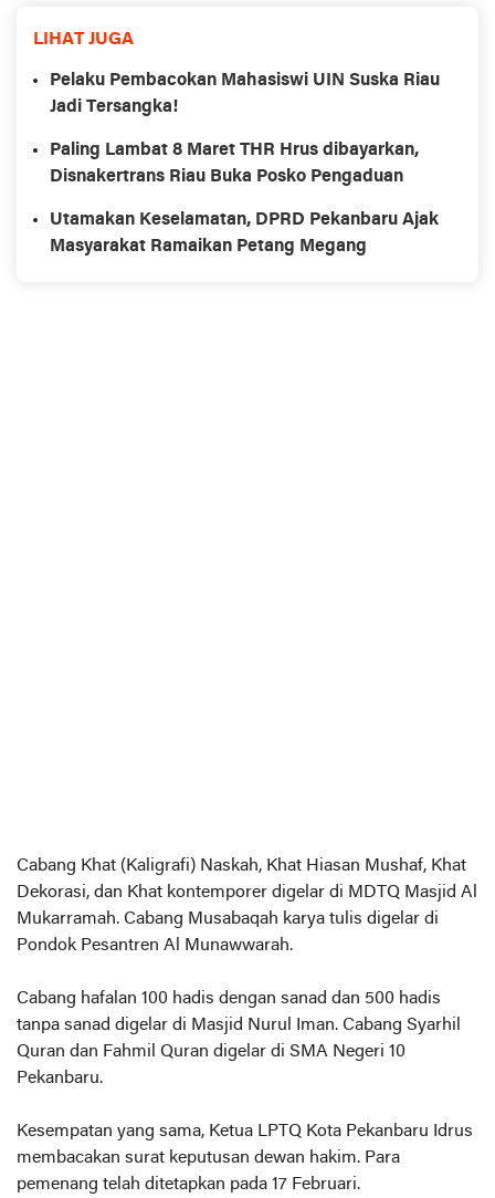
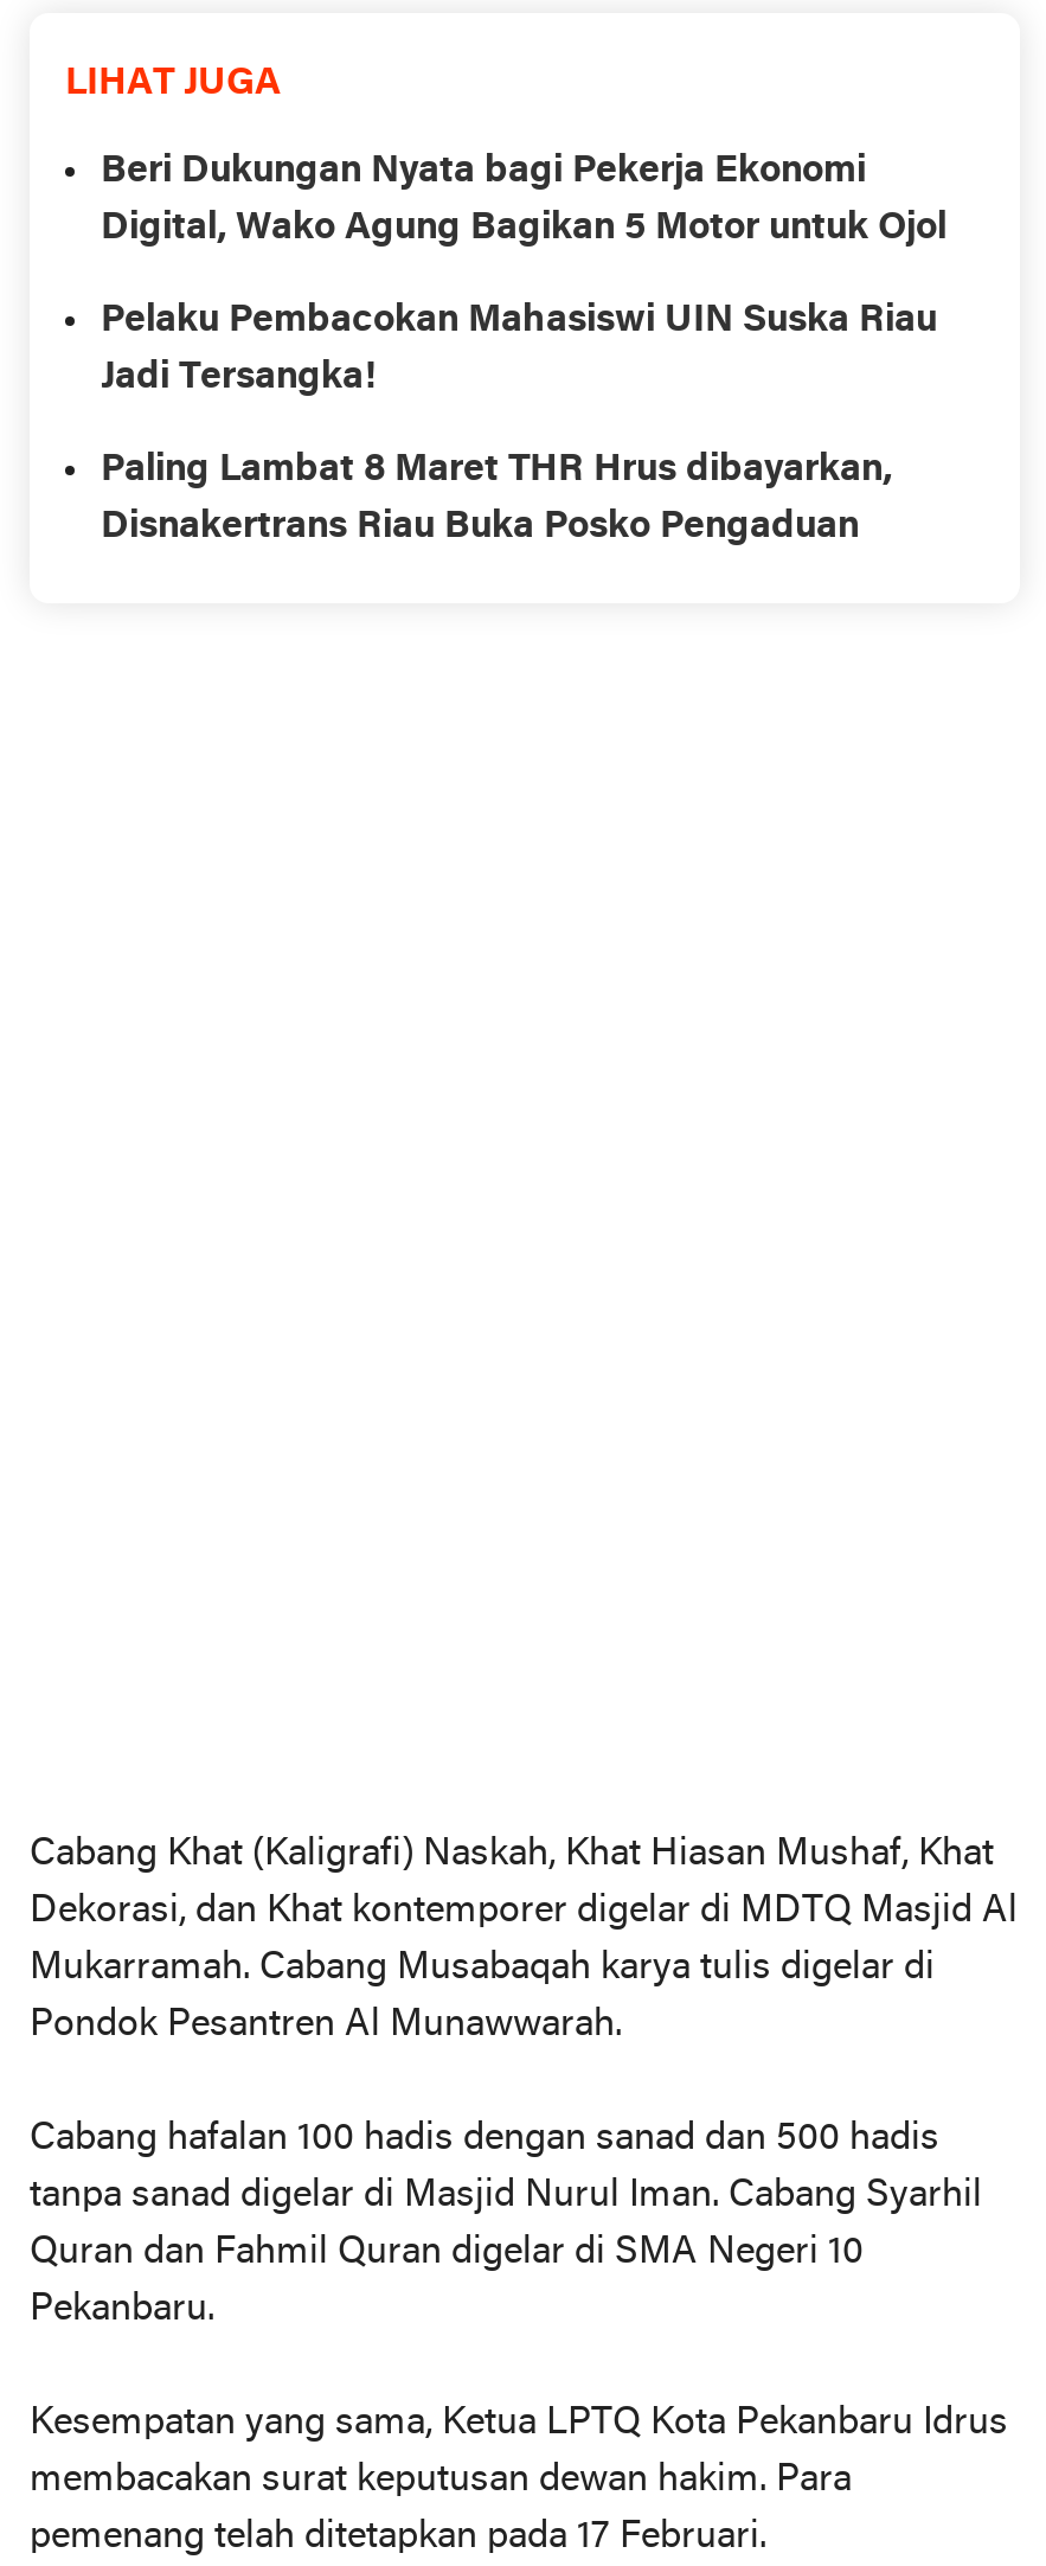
+ Beri Dukungan Nyata bagi Pekerja Ekonomi
+ Digital, Wako Agung Bagikan 5 Motor untuk Ojol

moved down: Pelaku Pembacokan Mahasiswi UIN Suska Riau | Jadi Tersangka! | Paling Lambat 8 Maret THR Hrus dibayarkan, | Disnakertrans Riau Buka Posko Pengaduan

- Utamakan Keselamatan, DPRD Pekanbaru Ajak
- Masyarakat Ramaikan Petang Megang
